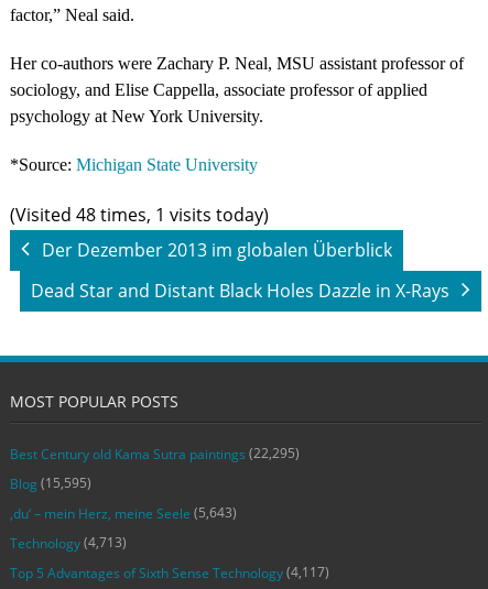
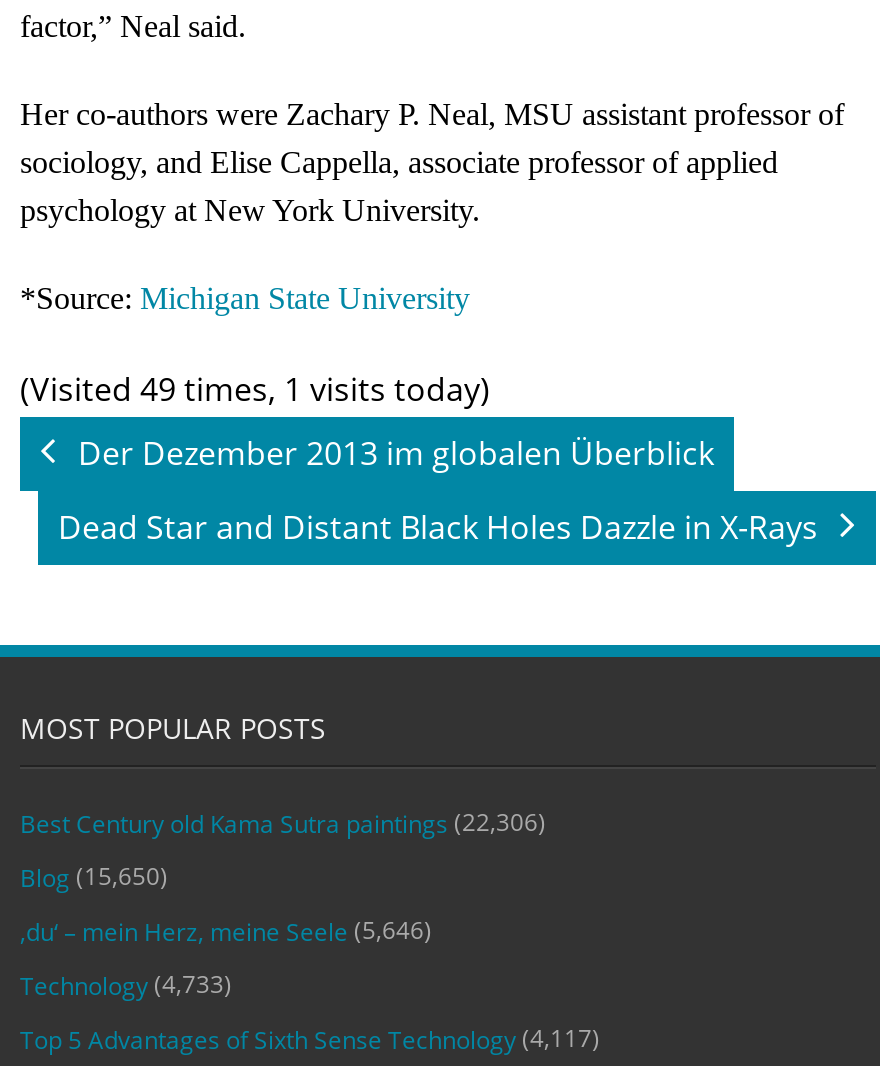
- (Visited 48 times, 1 visits today)
+ (Visited 49 times, 1 visits today)

- Best Century old Kama Sutra paintings (22,295)
+ Best Century old Kama Sutra paintings (22,306)

- Blog (15,595)
+ Blog (15,650)

- ‚du‘ – mein Herz, meine Seele (5,643)
+ ‚du‘ – mein Herz, meine Seele (5,646)

- Technology (4,713)
+ Technology (4,733)
